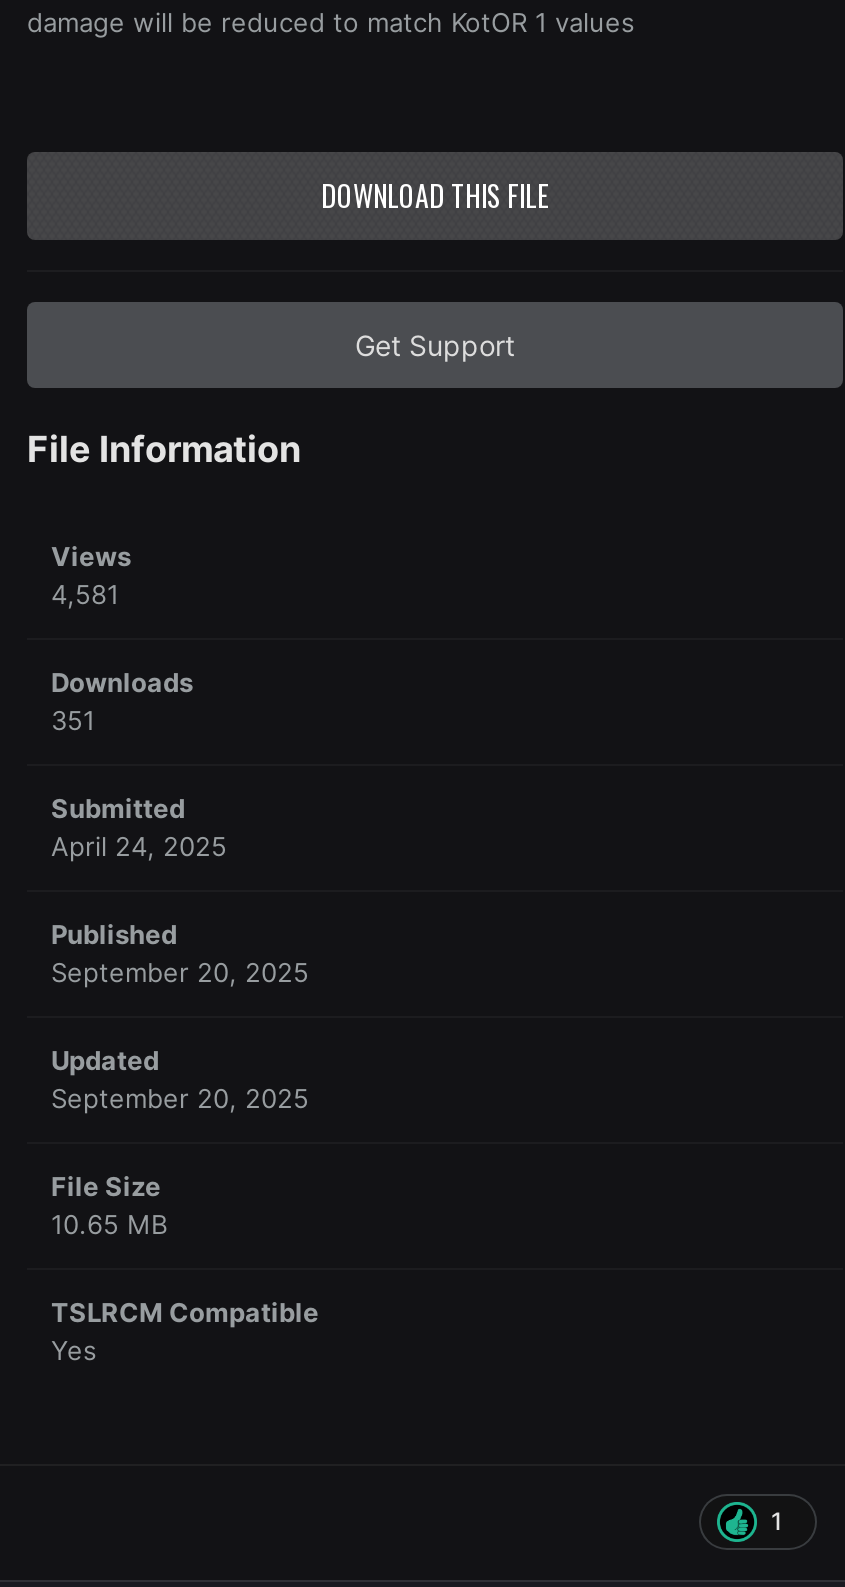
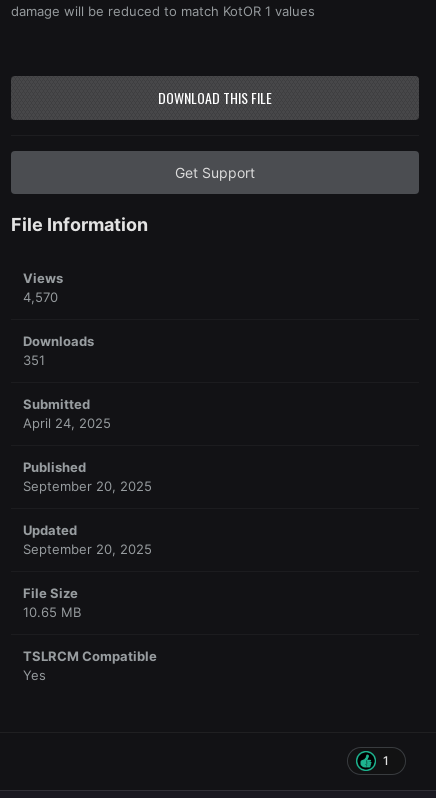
- 4,581
+ 4,570
